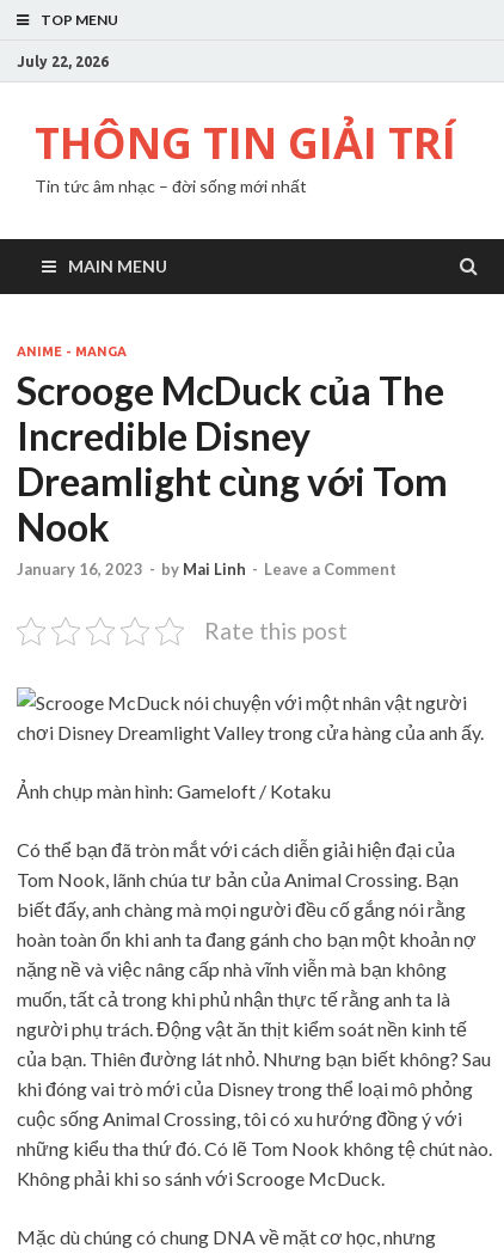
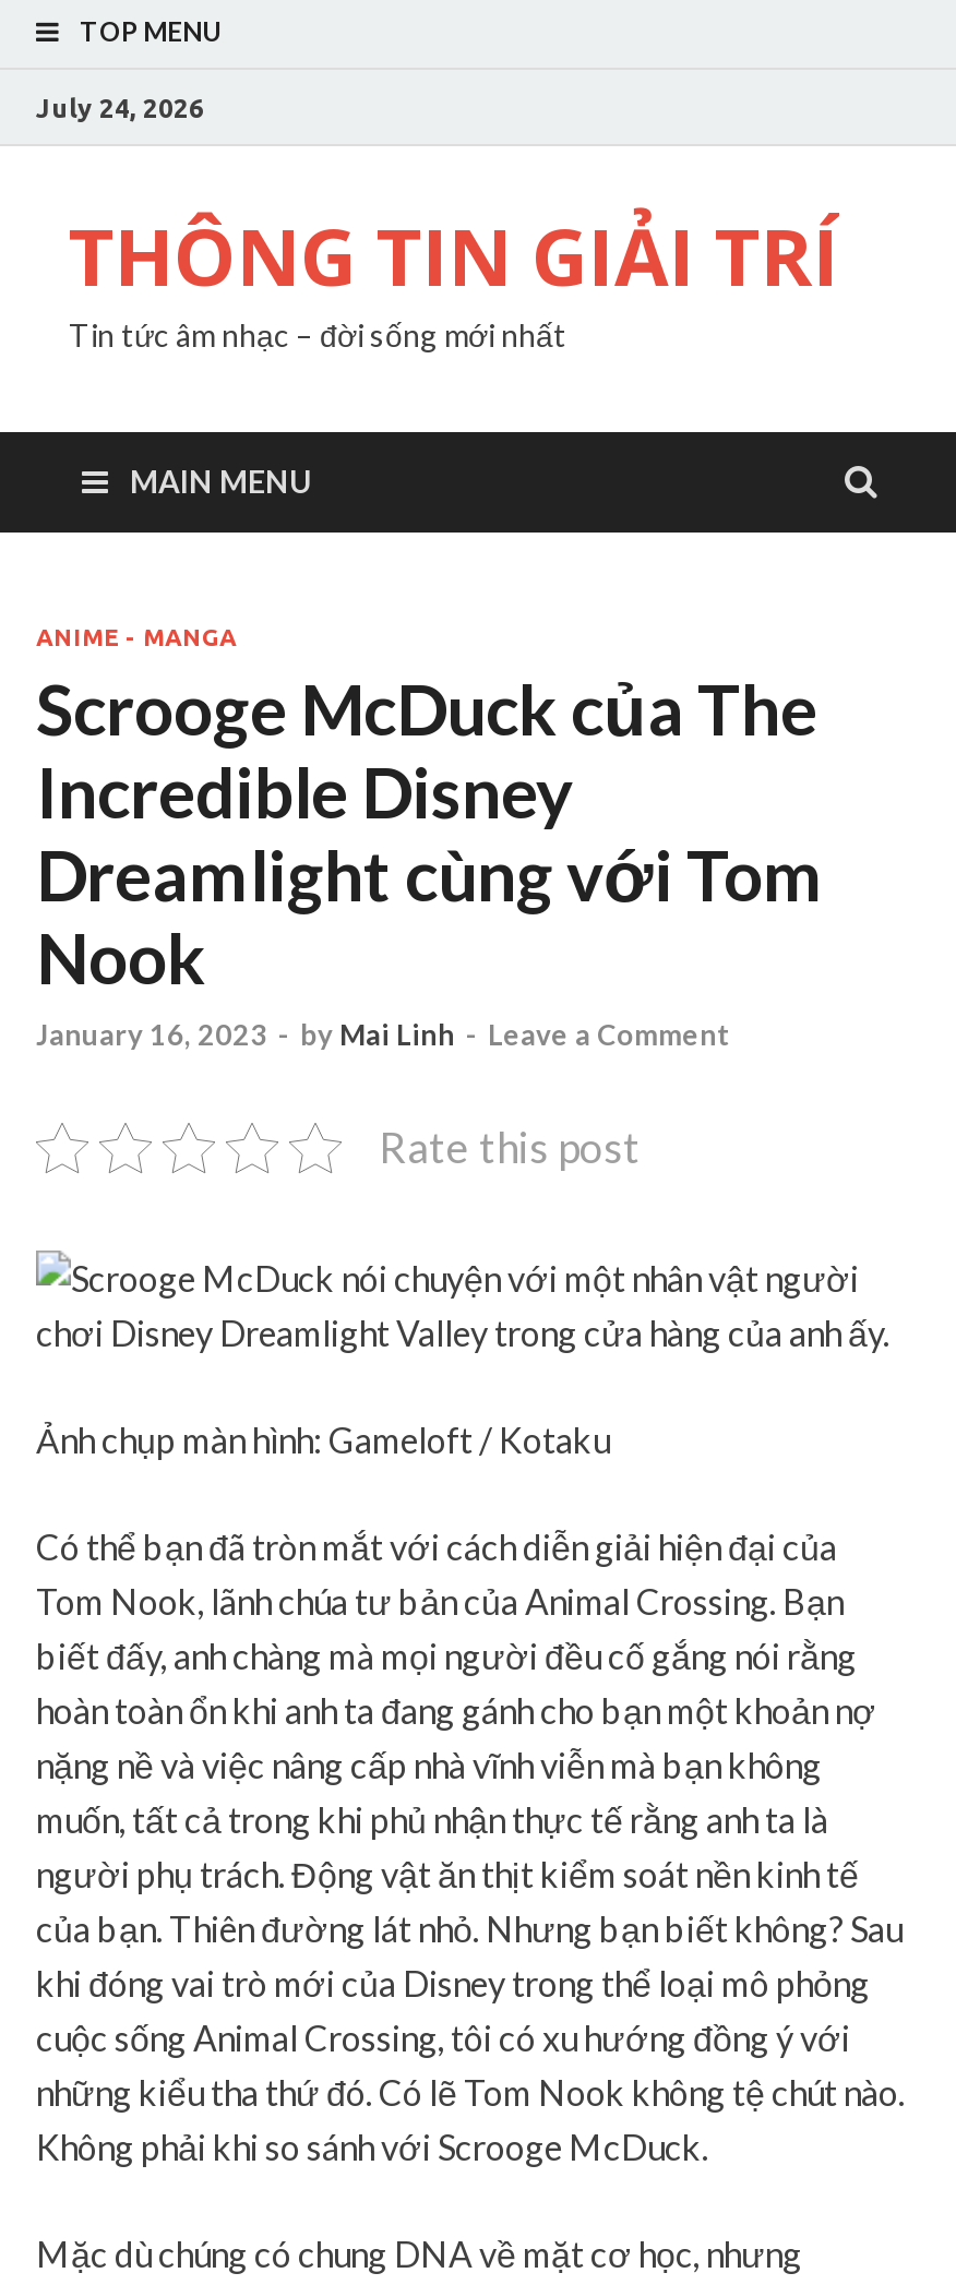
- July 22, 2026
+ July 24, 2026
